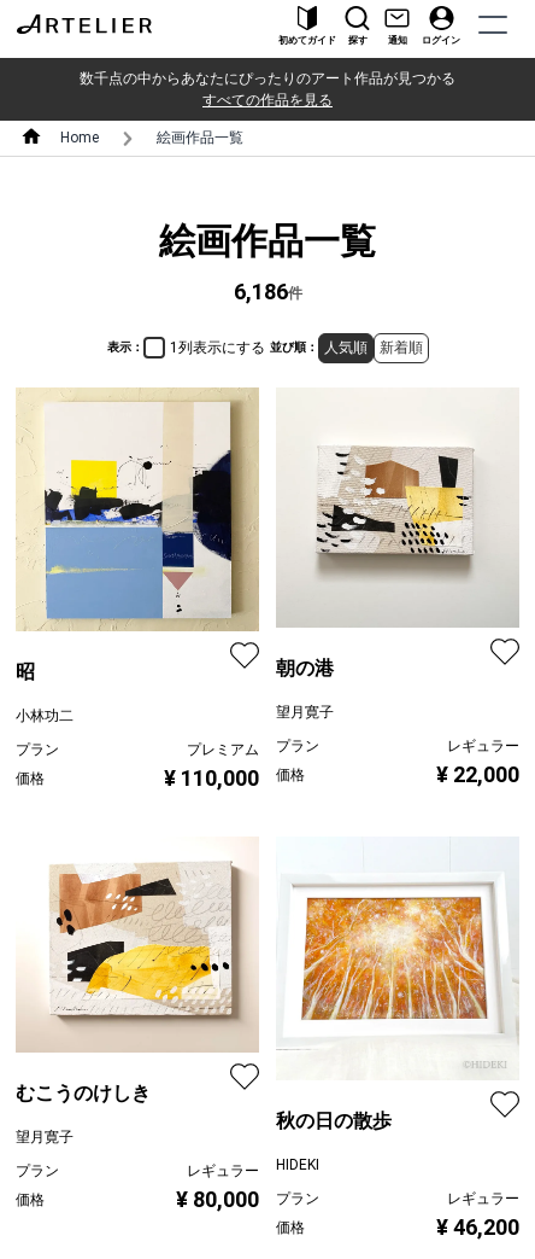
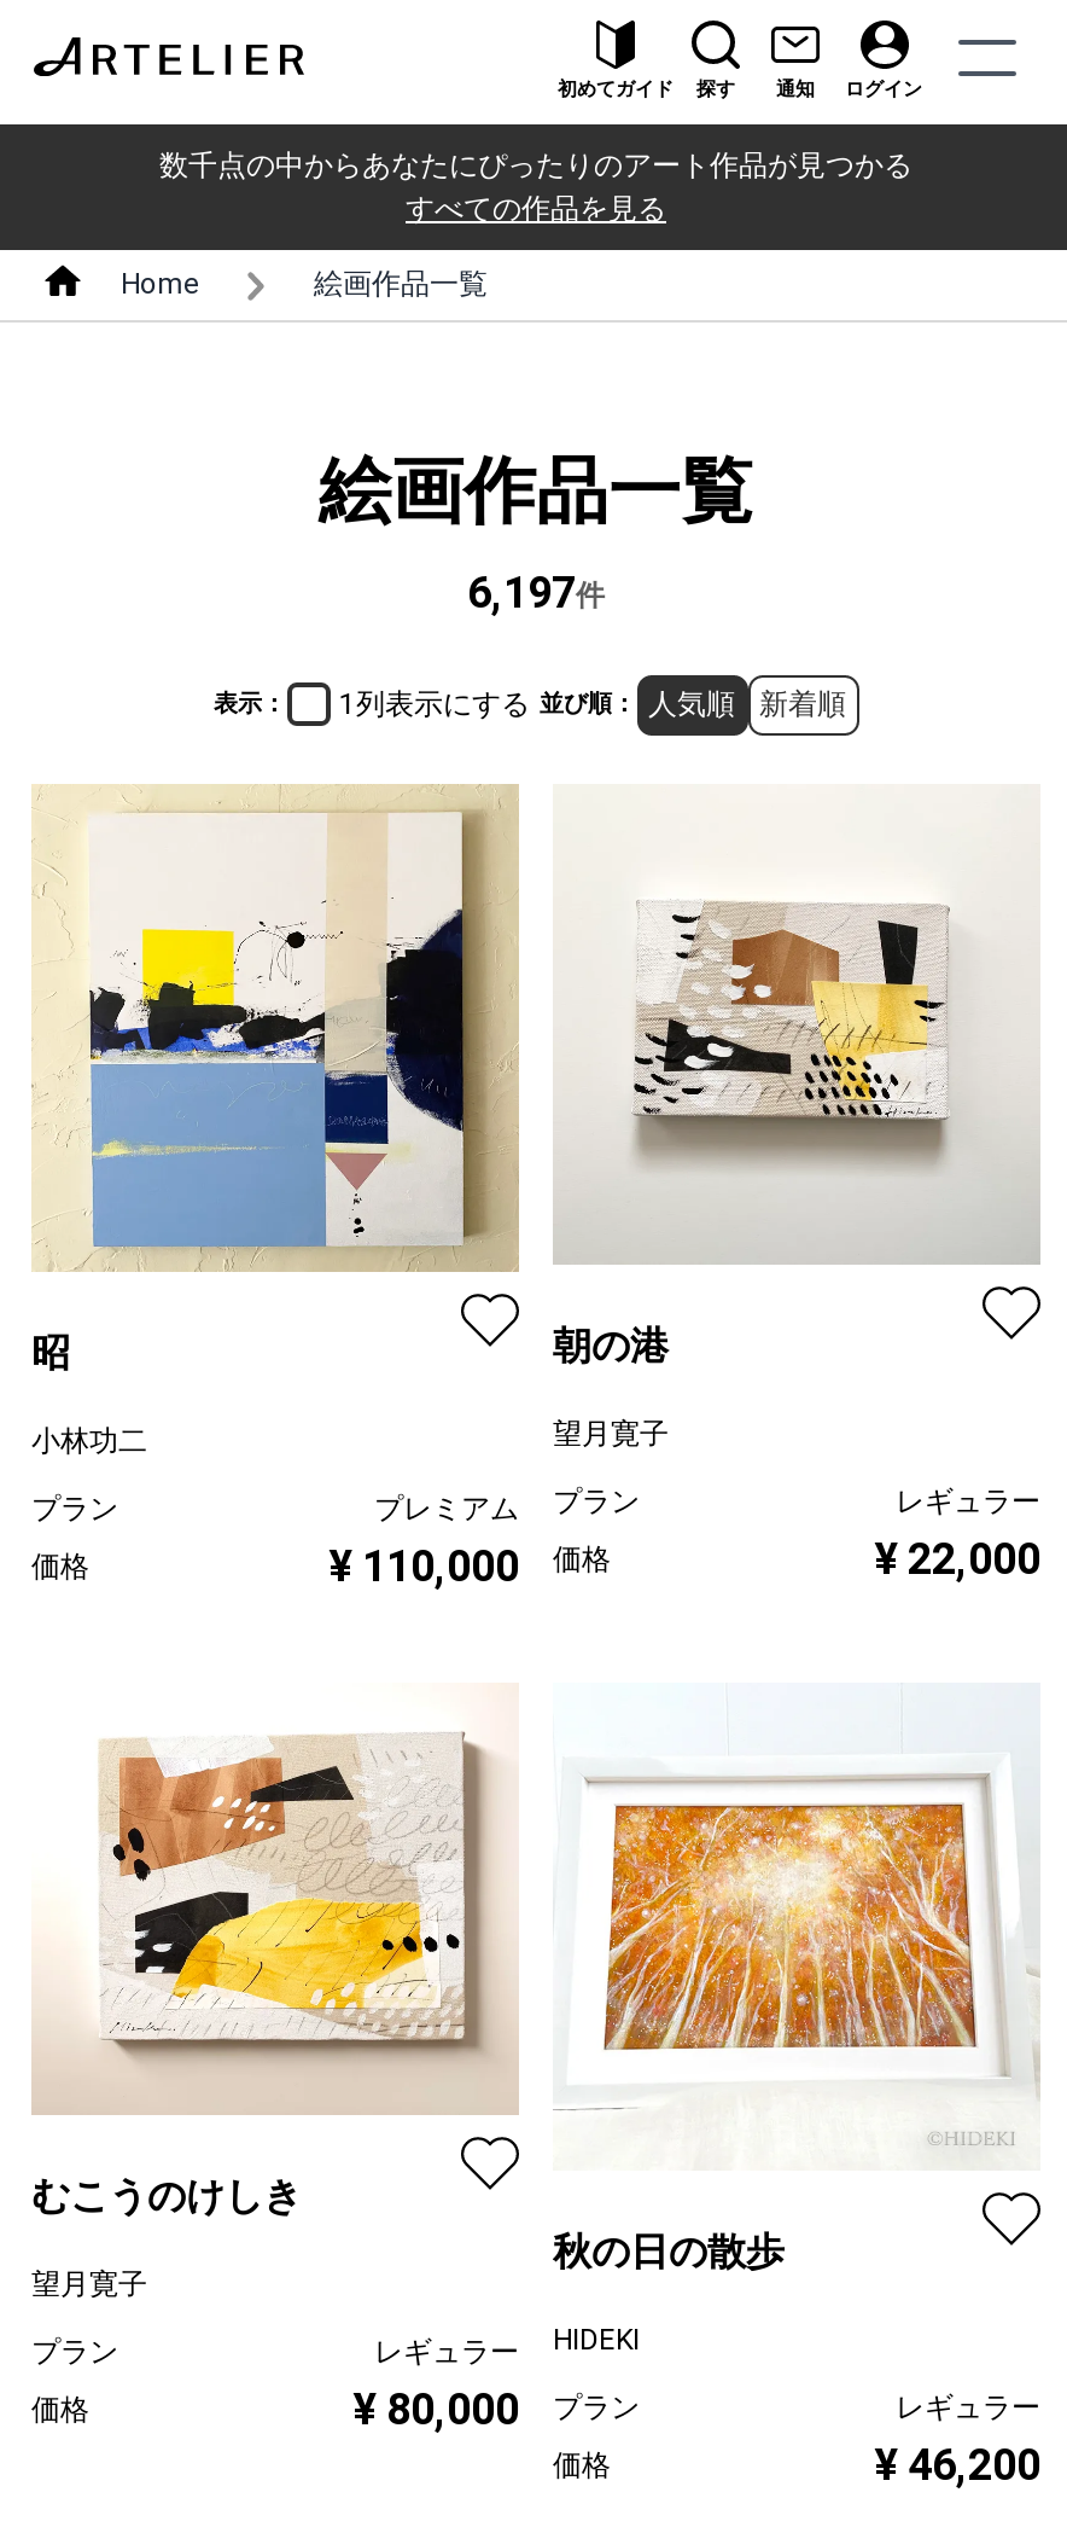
- 6,186件
+ 6,197件
